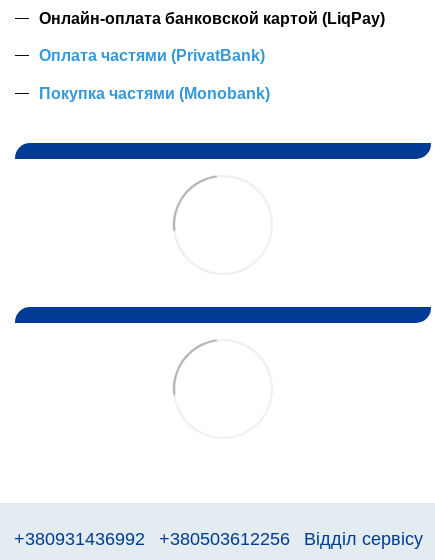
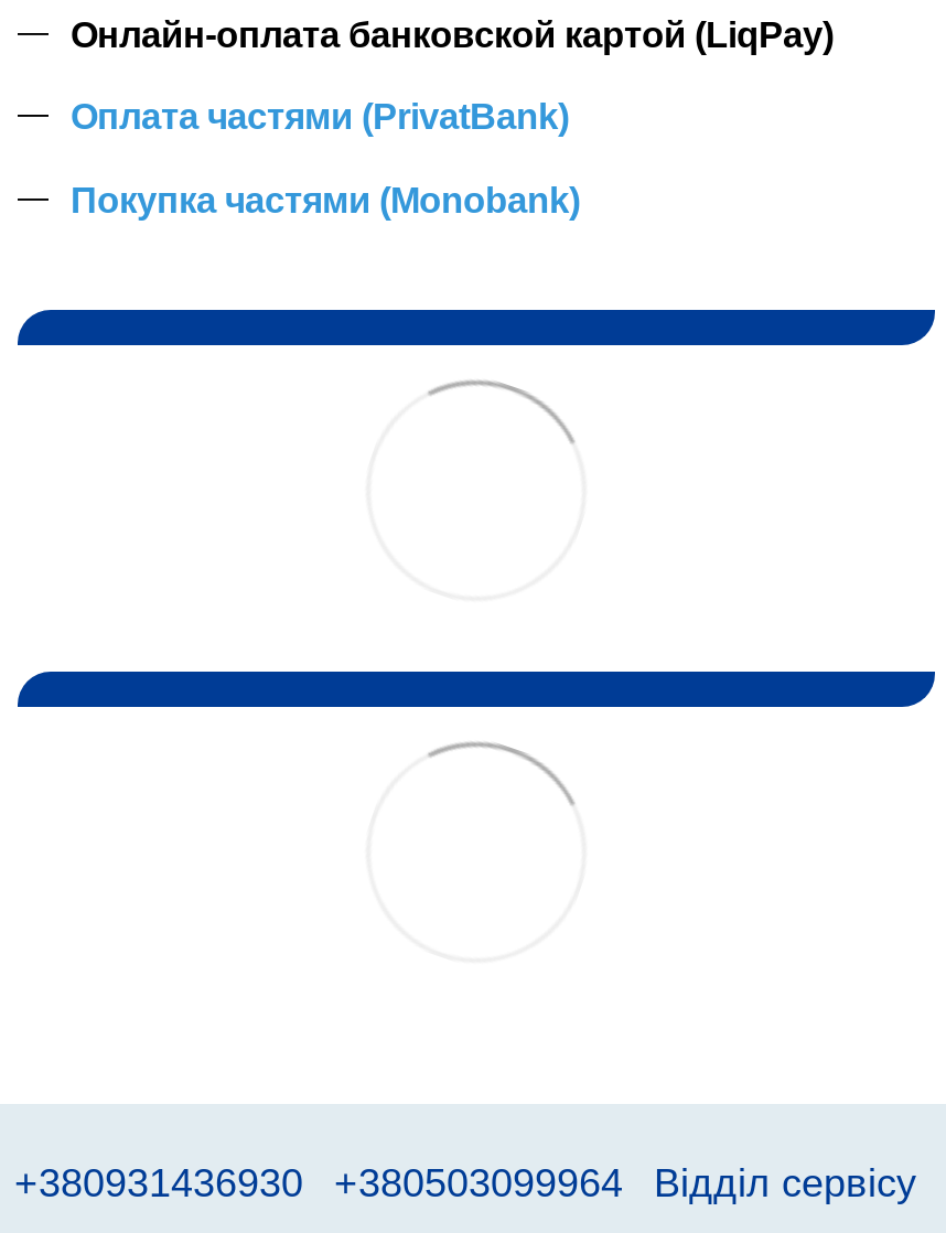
- +380931436992
+ +380931436930

- +380503612256
+ +380503099964
